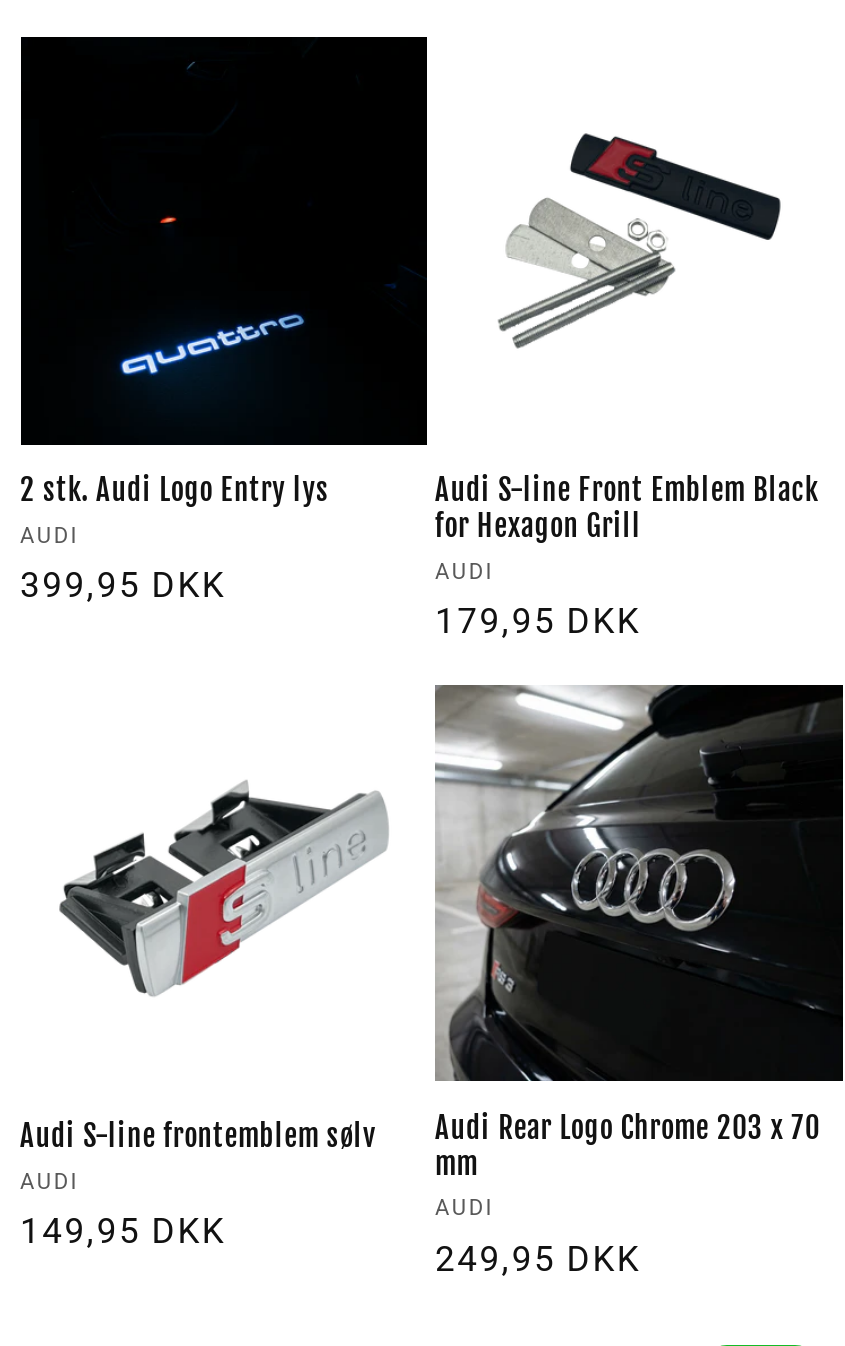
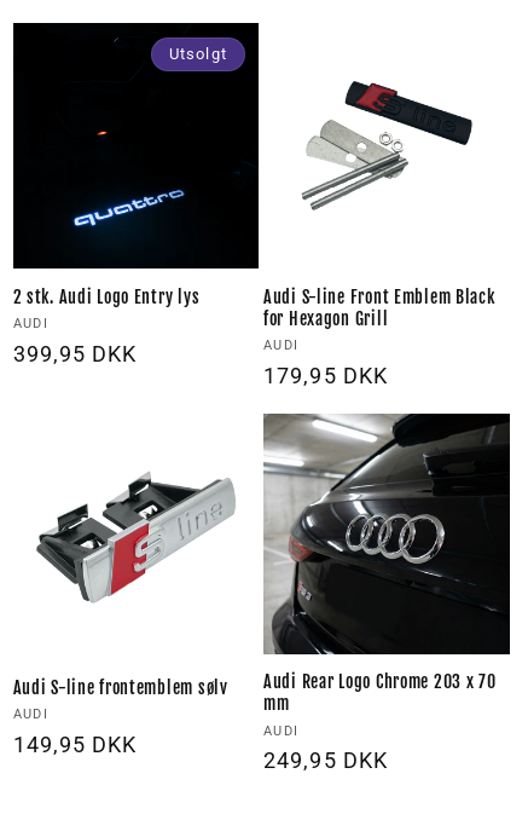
+ Utsolgt
